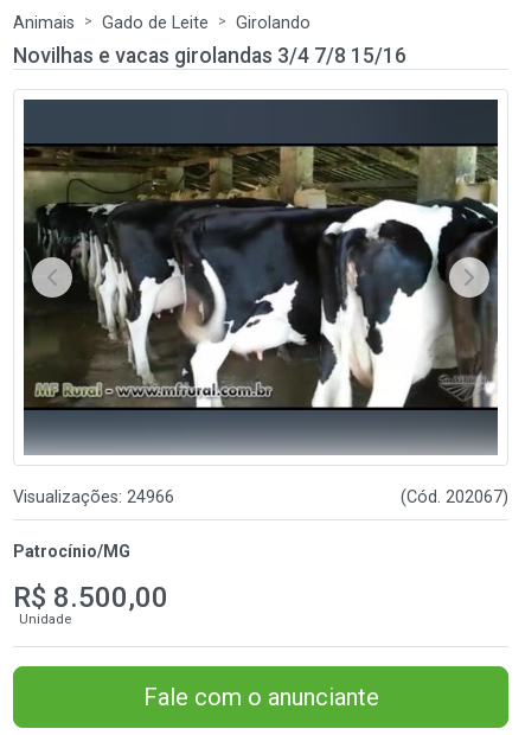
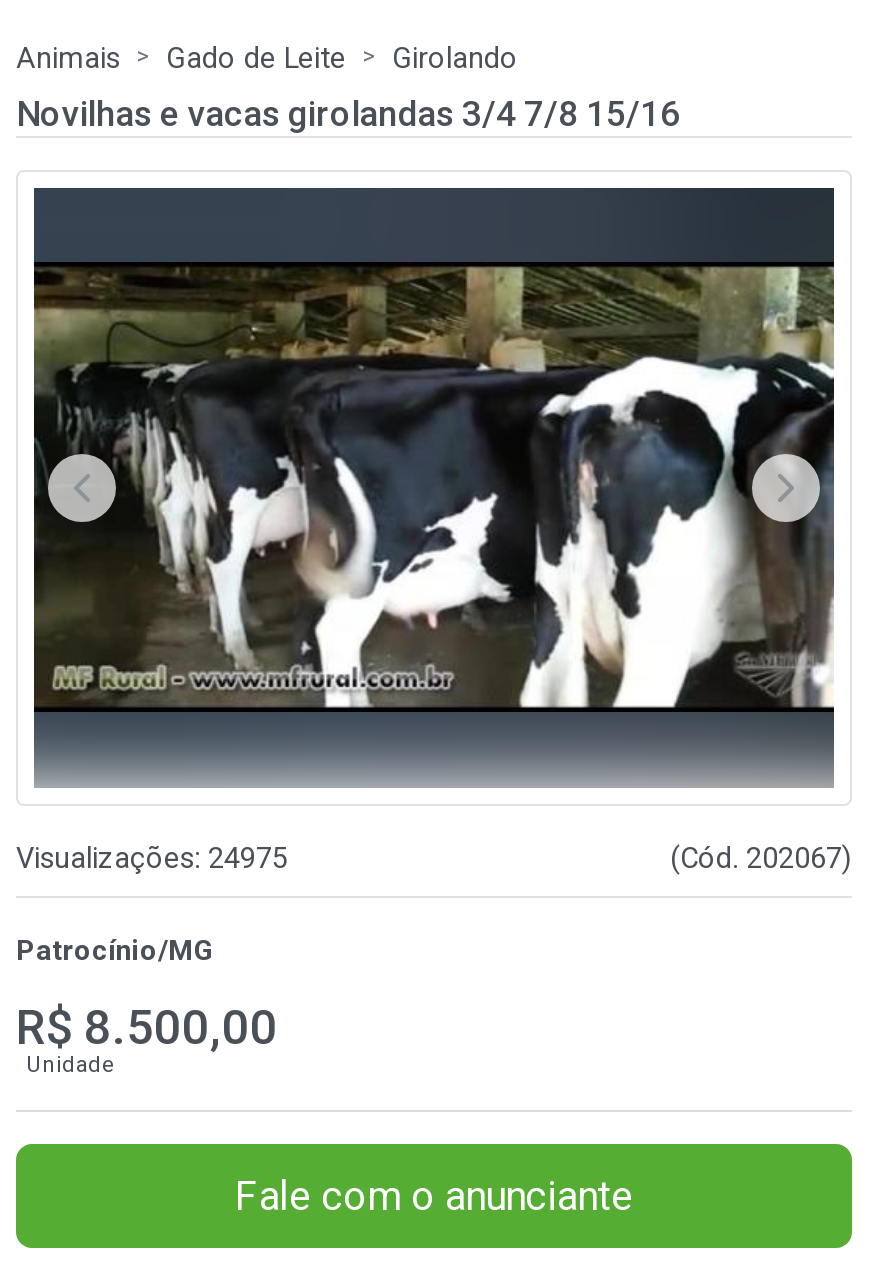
- Visualizações: 24966
+ Visualizações: 24975
